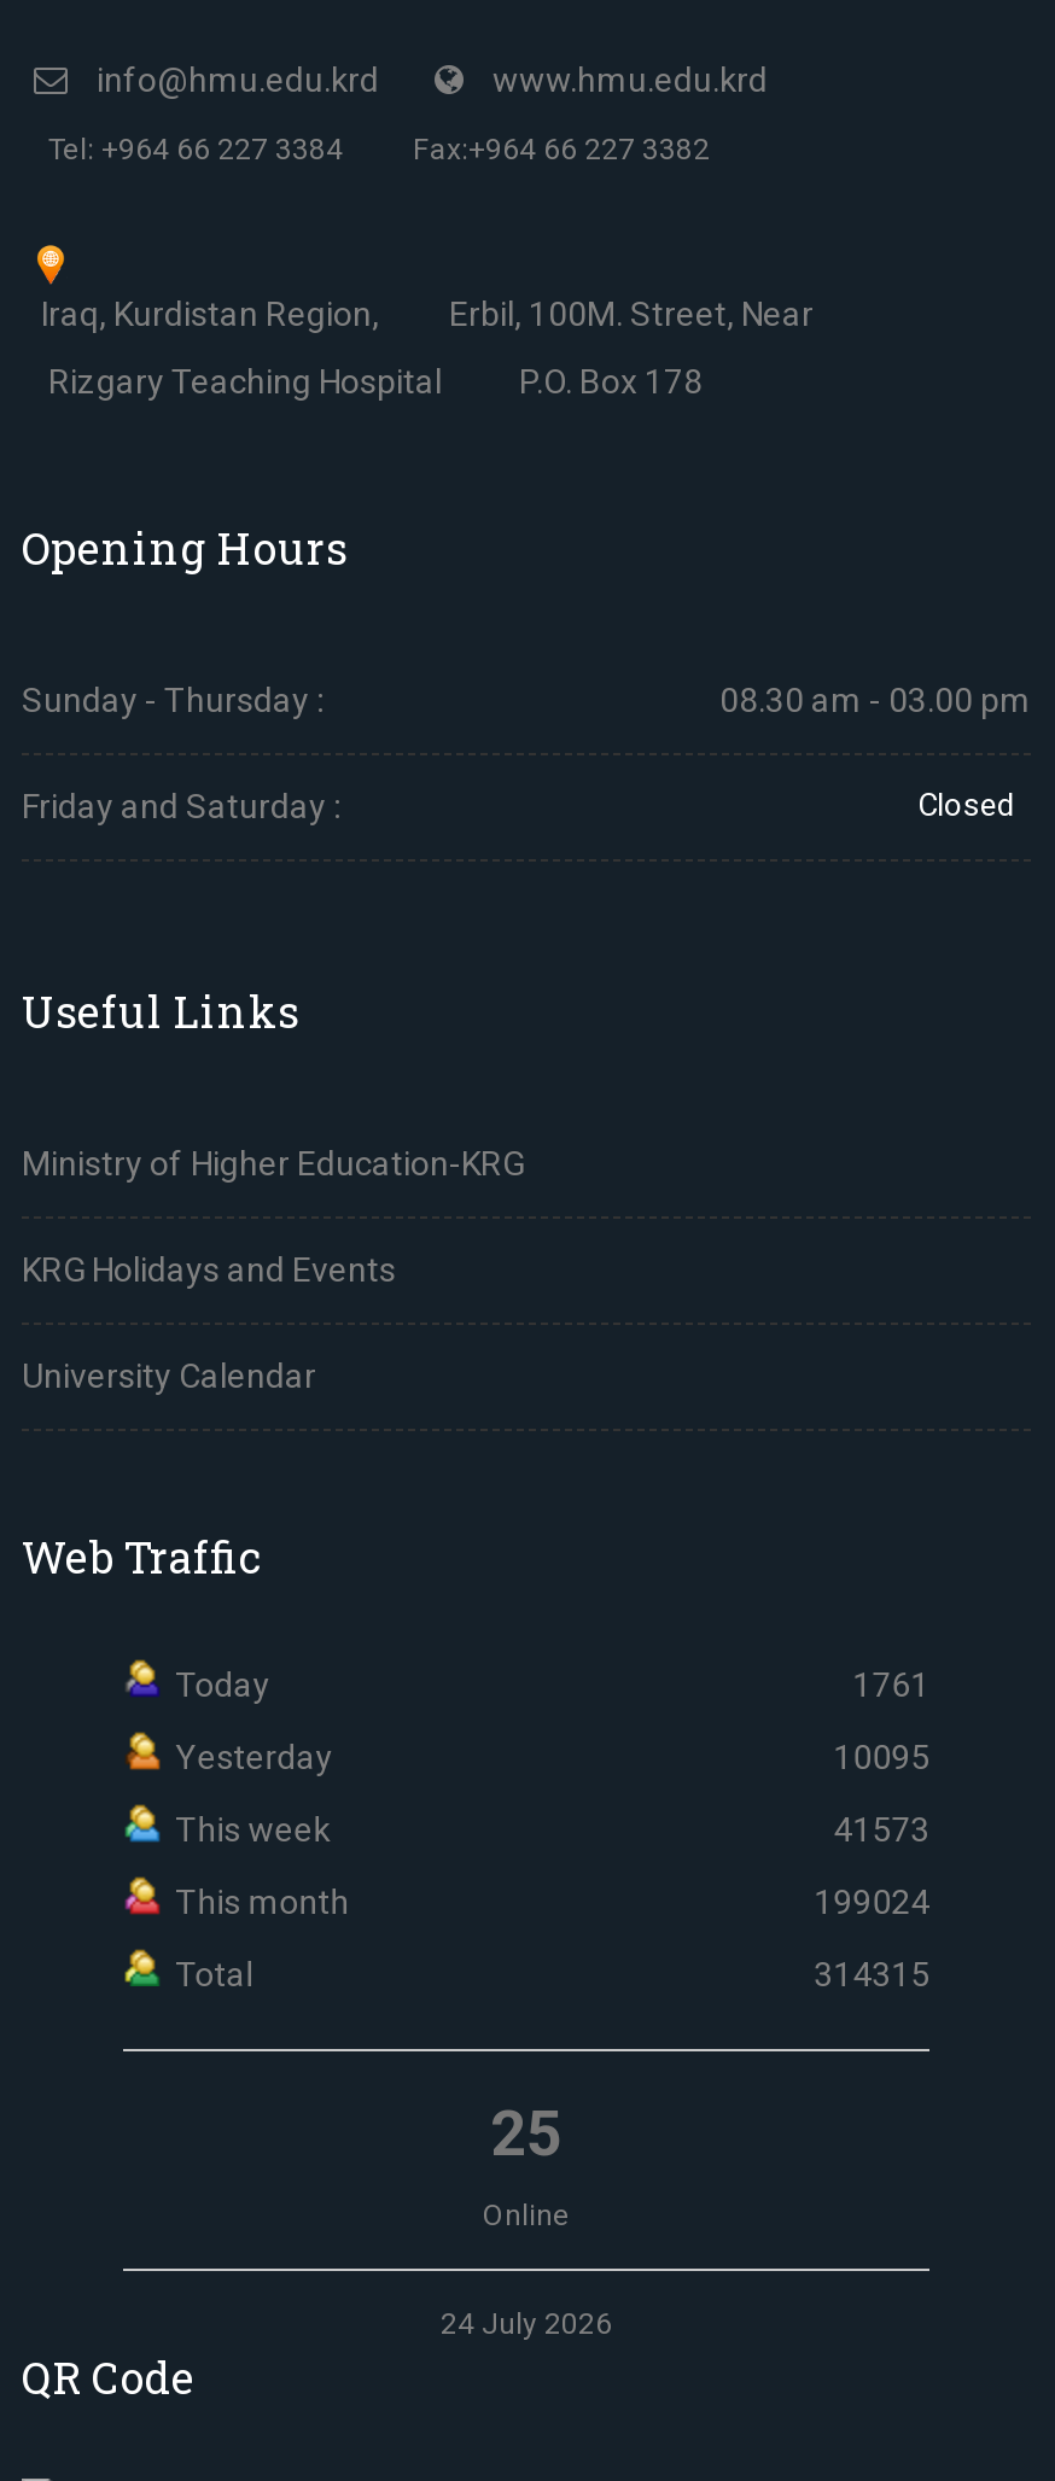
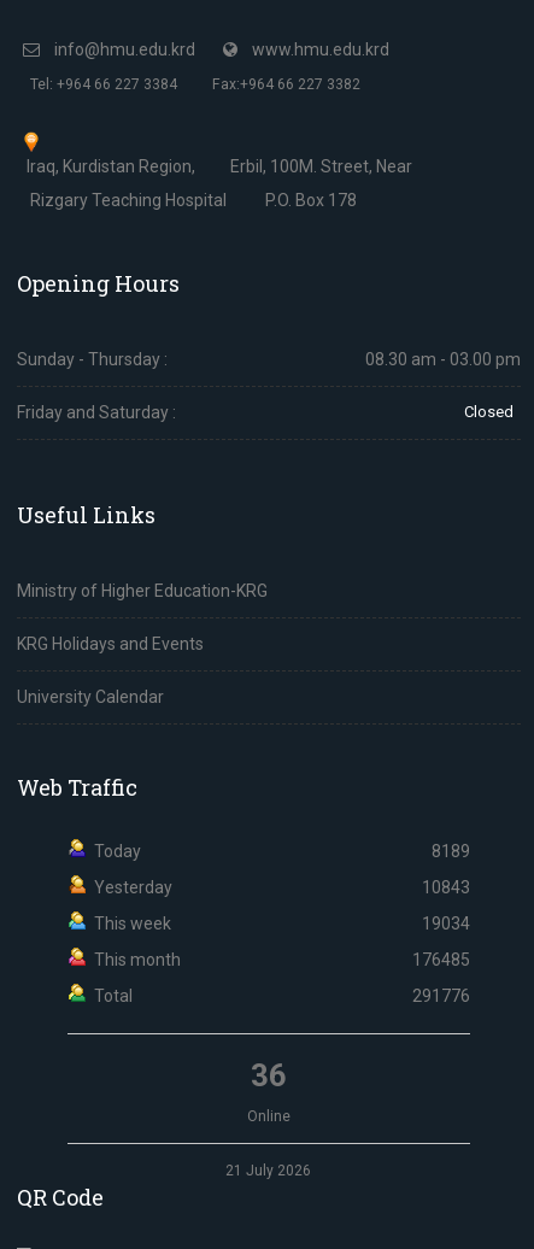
- 1761
+ 8189

- 10095
+ 10843

- 41573
+ 19034

- 199024
+ 176485

- 314315
+ 291776

- 25
+ 36

- 24 July 2026
+ 21 July 2026
